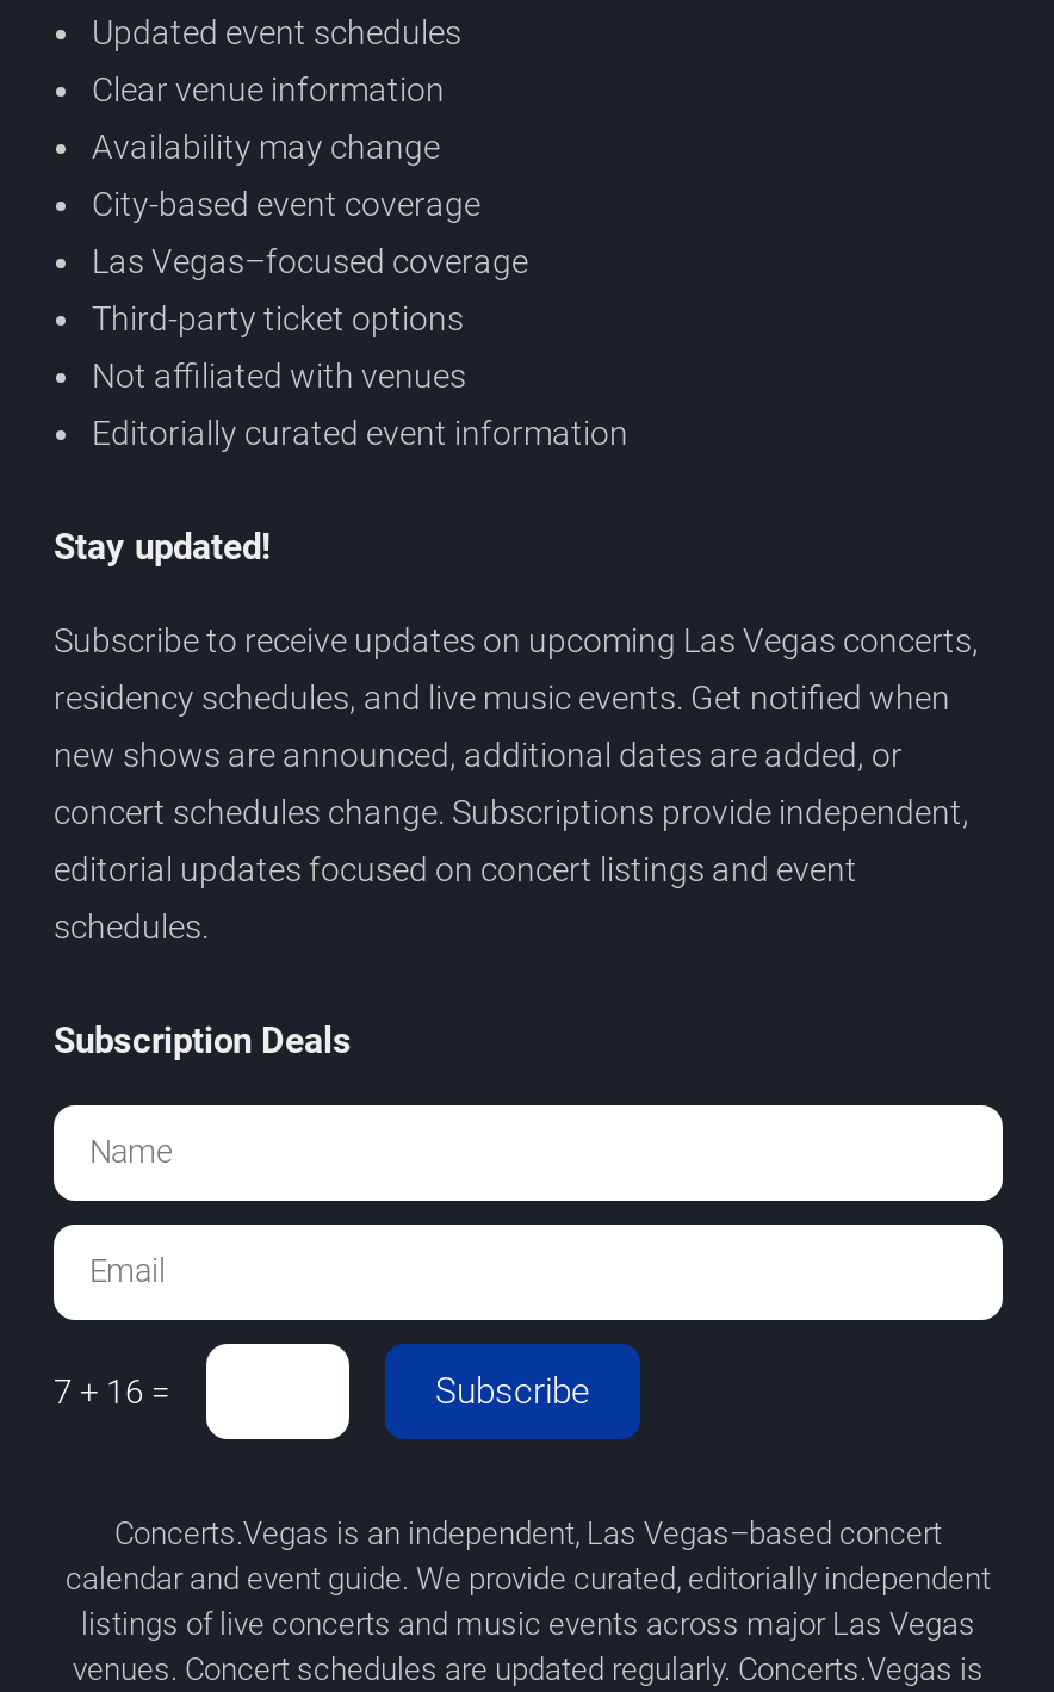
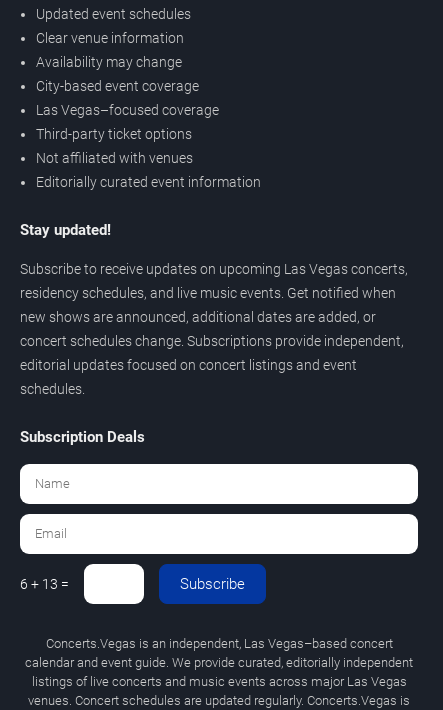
- 7 + 16 =
+ 6 + 13 =
